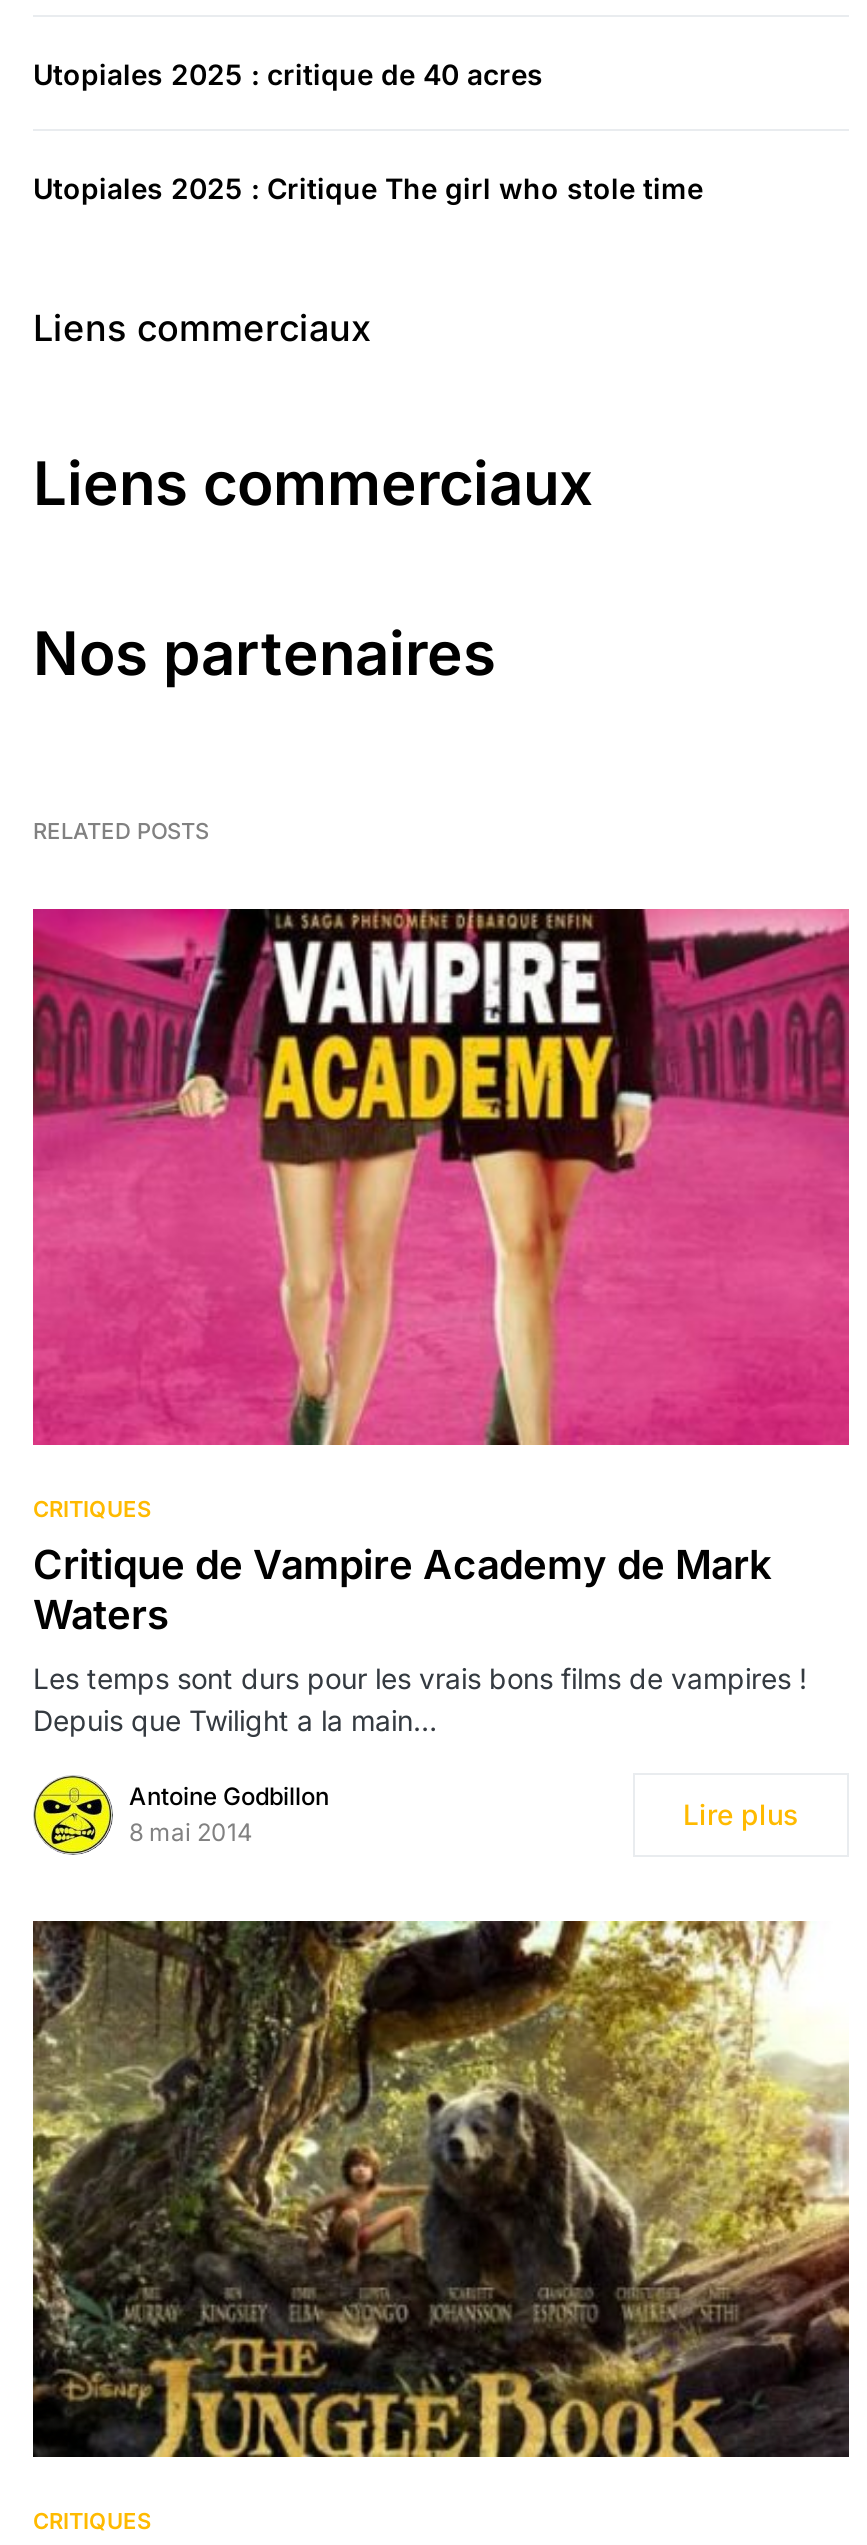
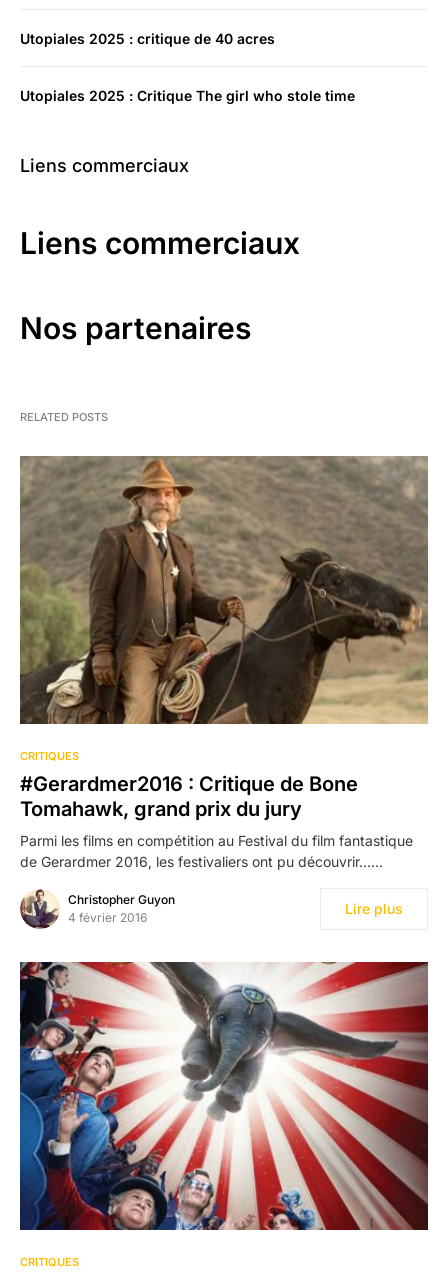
- [image]
+ [image]

- Critique de Vampire Academy de Mark
- Waters
+ #Gerardmer2016 : Critique de Bone
+ Tomahawk, grand prix du jury

- Les temps sont durs pour les vrais bons films de vampires !
- Depuis que Twilight a la main…
+ Parmi les films en compétition au Festival du film fantastique
+ de Gerardmer 2016, les festivaliers ont pu découvrir……

- [image]
- Antoine Godbillon
- 8 mai 2014
+ [image]
+ Christopher Guyon
+ 4 février 2016

- [image]
+ [image]
